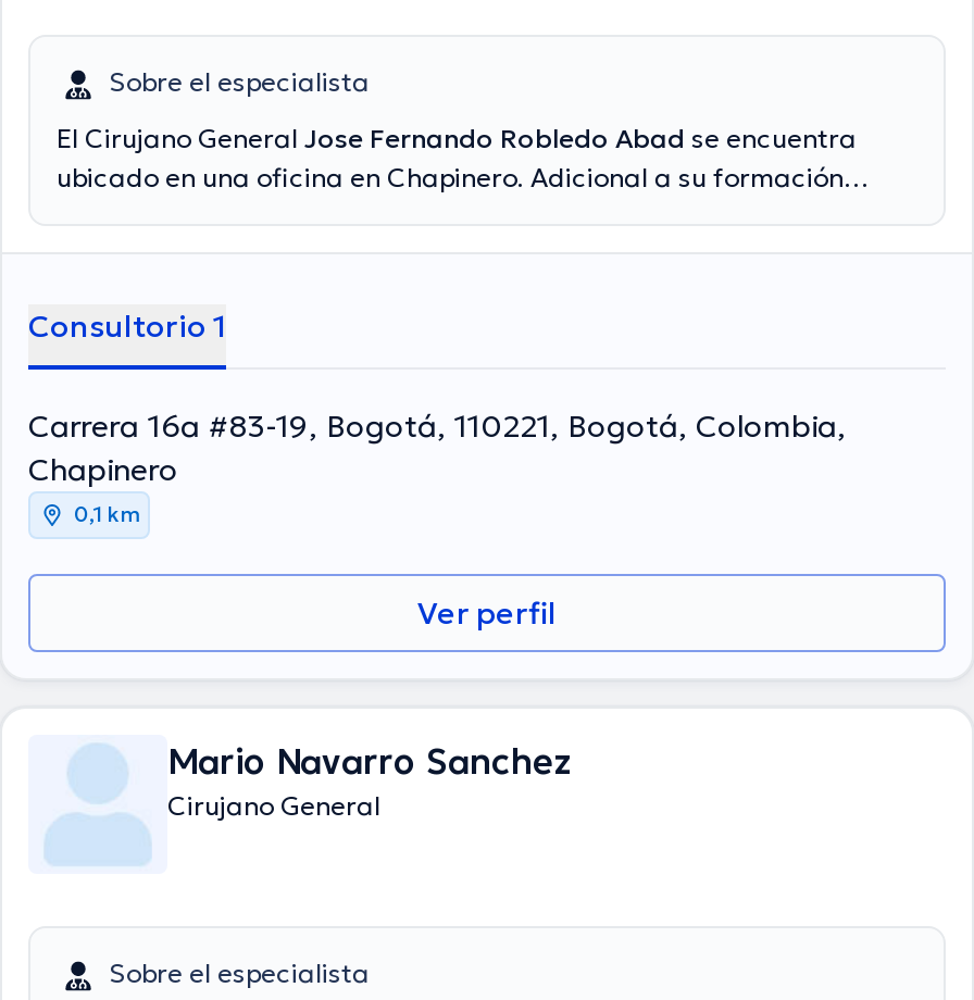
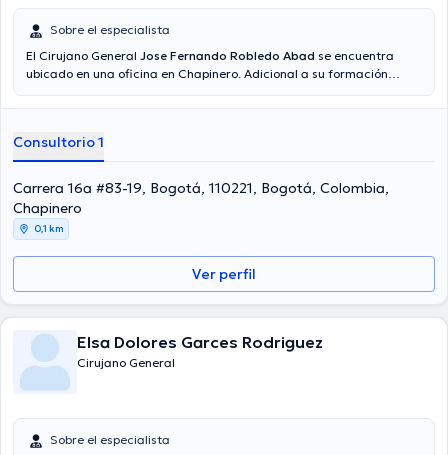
- Mario Navarro Sanchez
+ Elsa Dolores Garces Rodriguez
